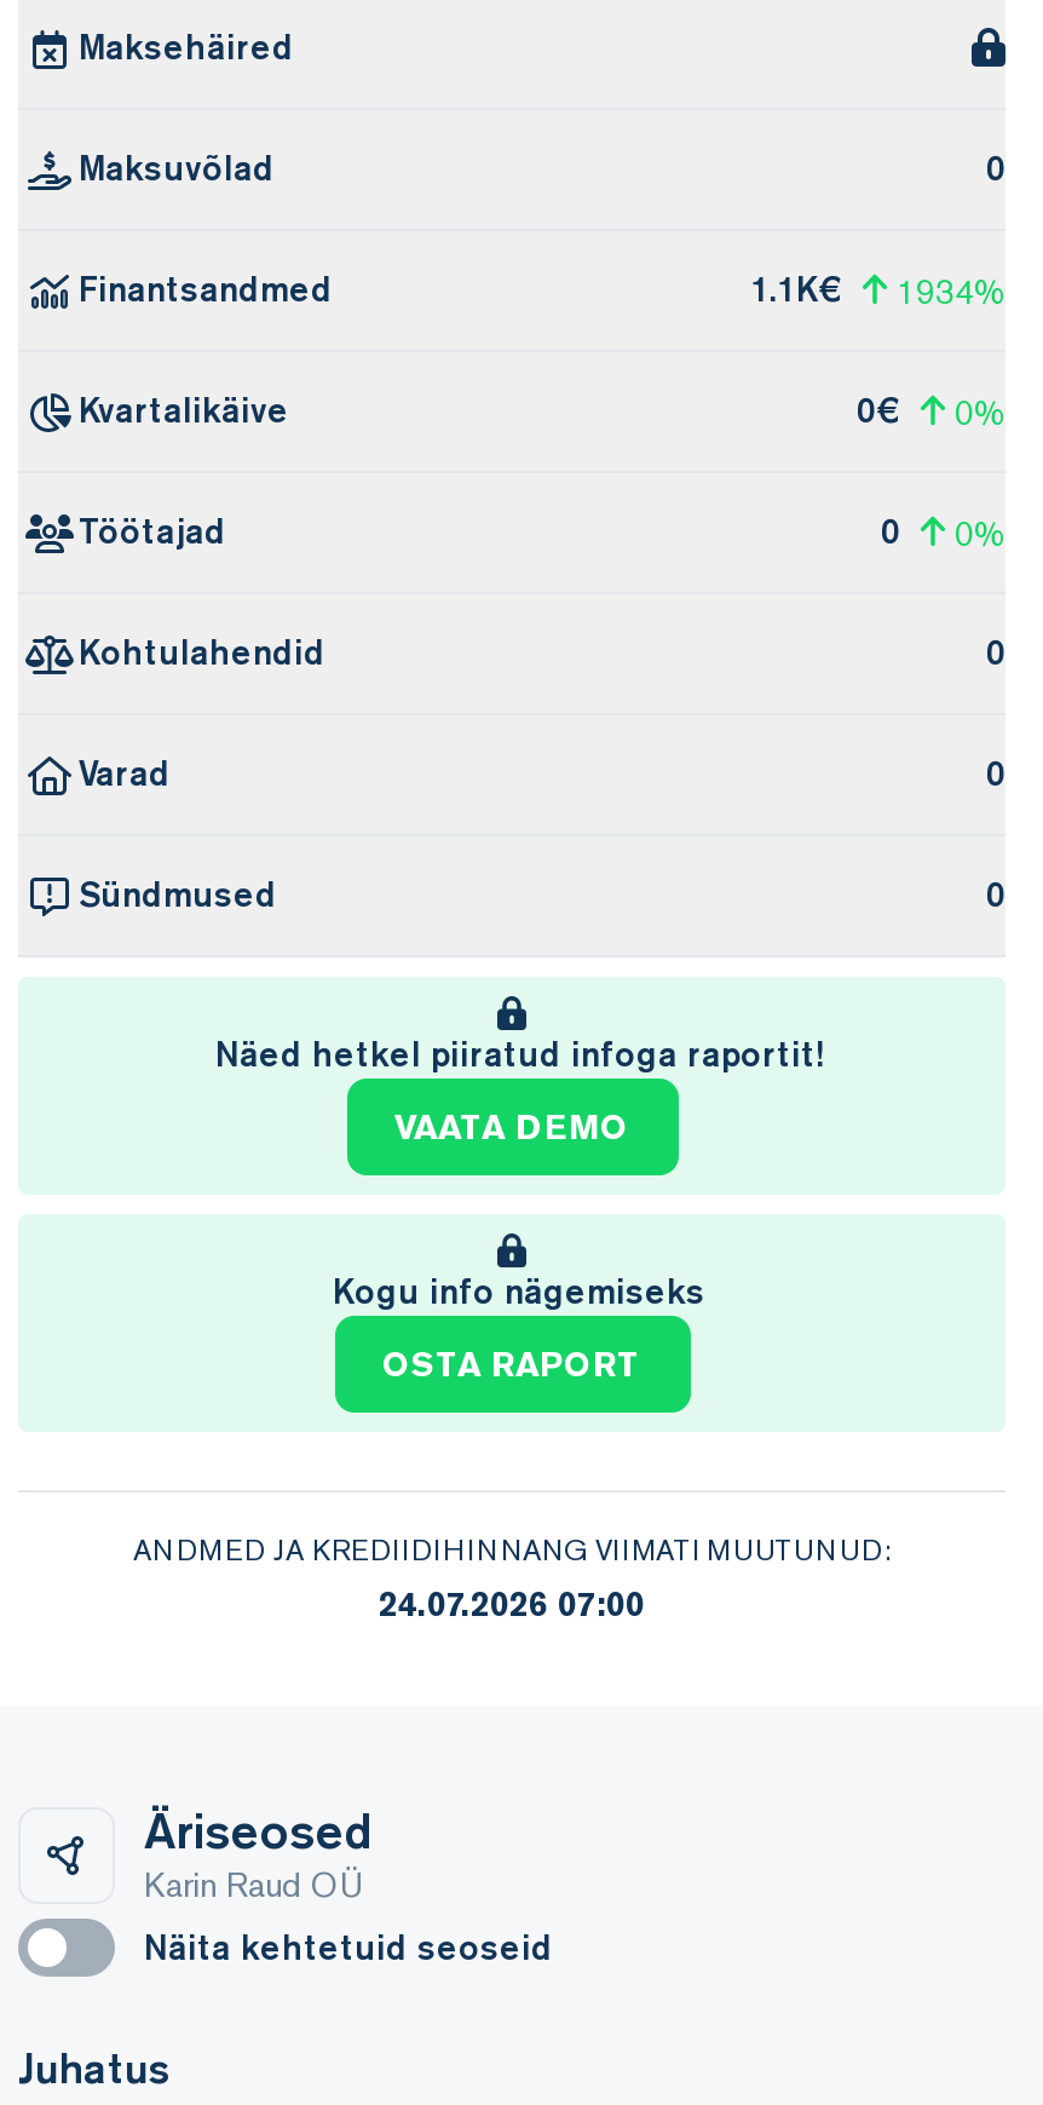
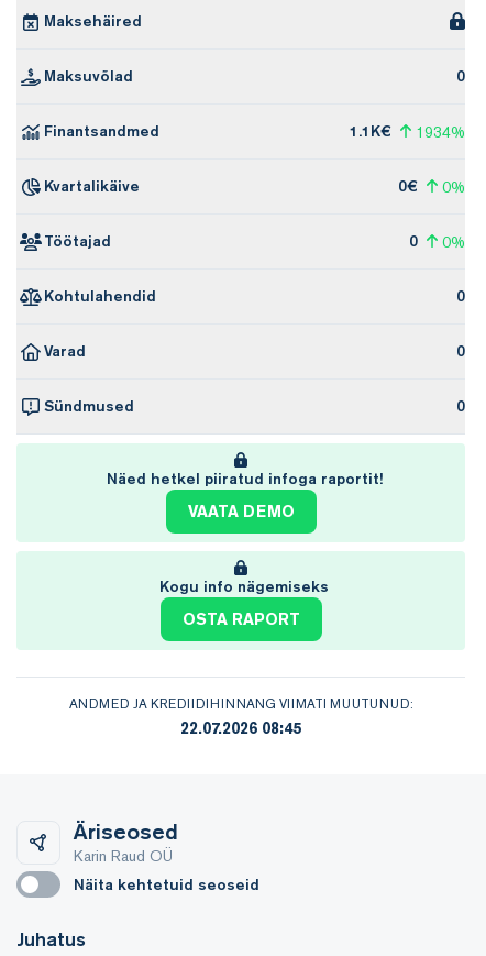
- 24.07.2026 07:00
+ 22.07.2026 08:45
